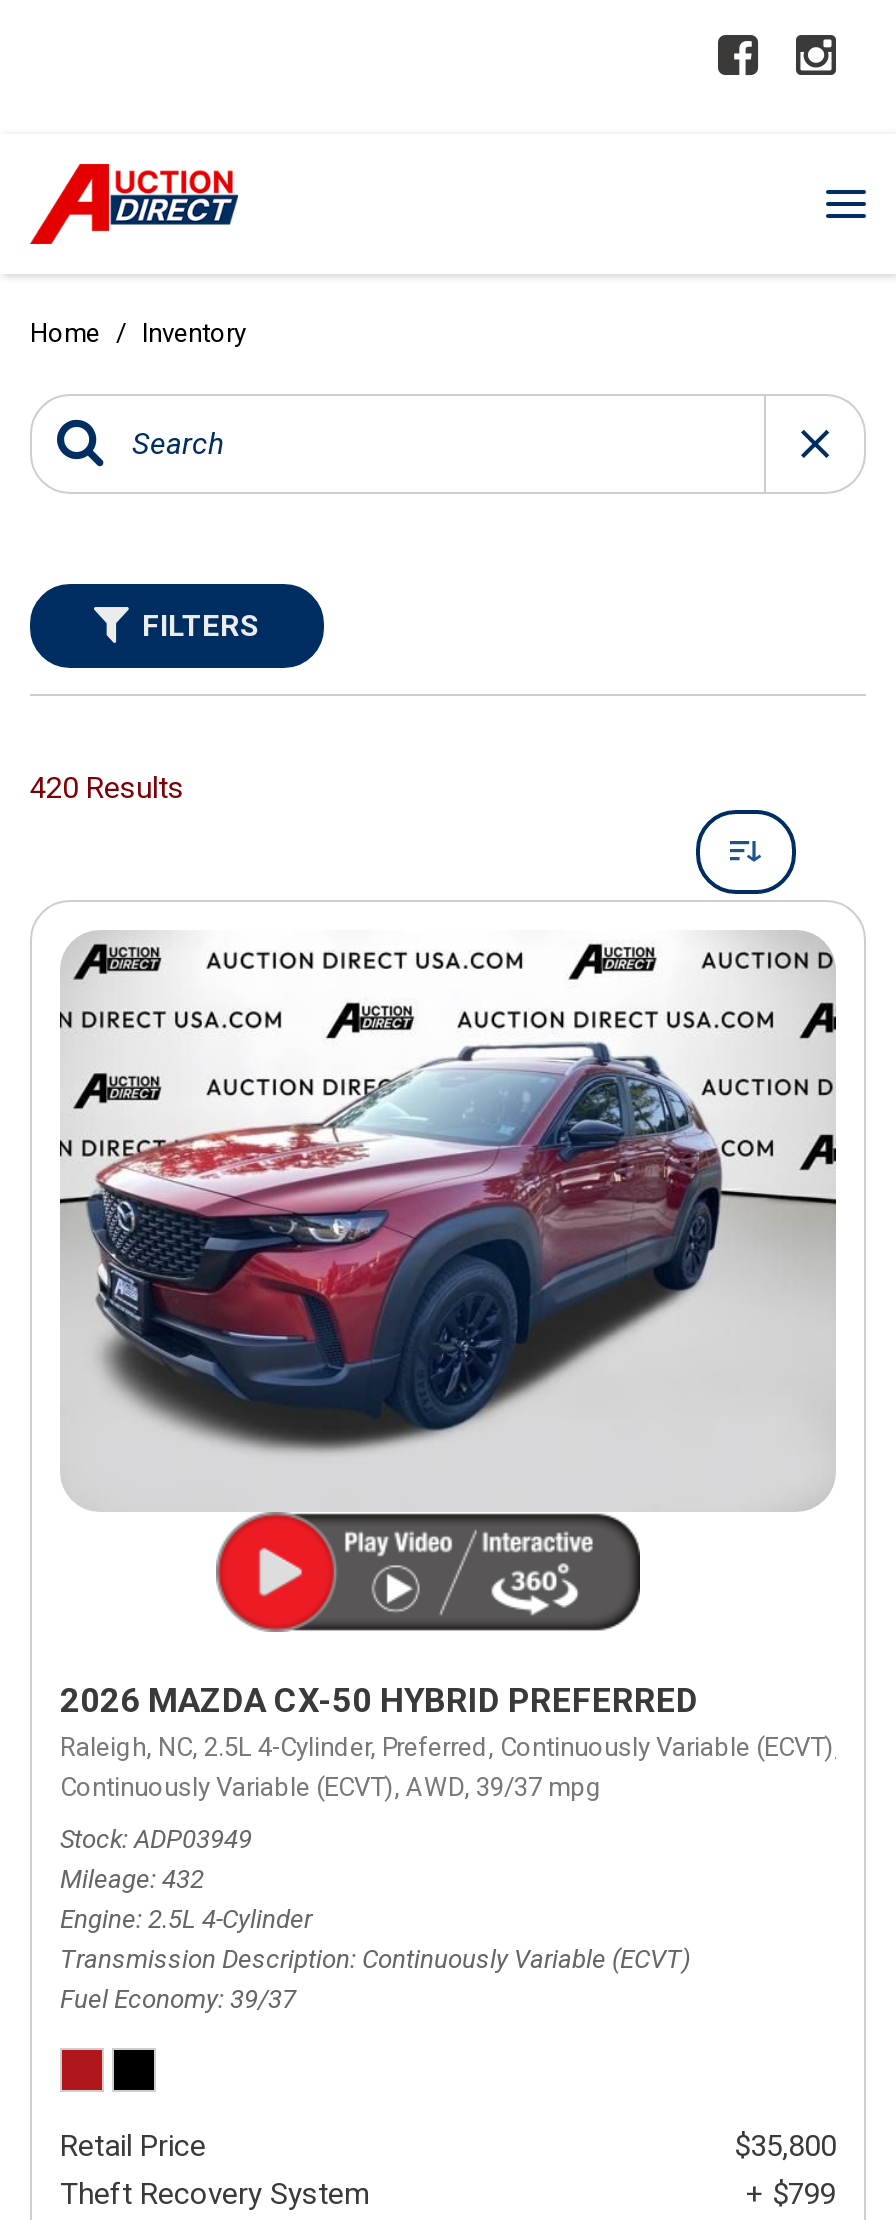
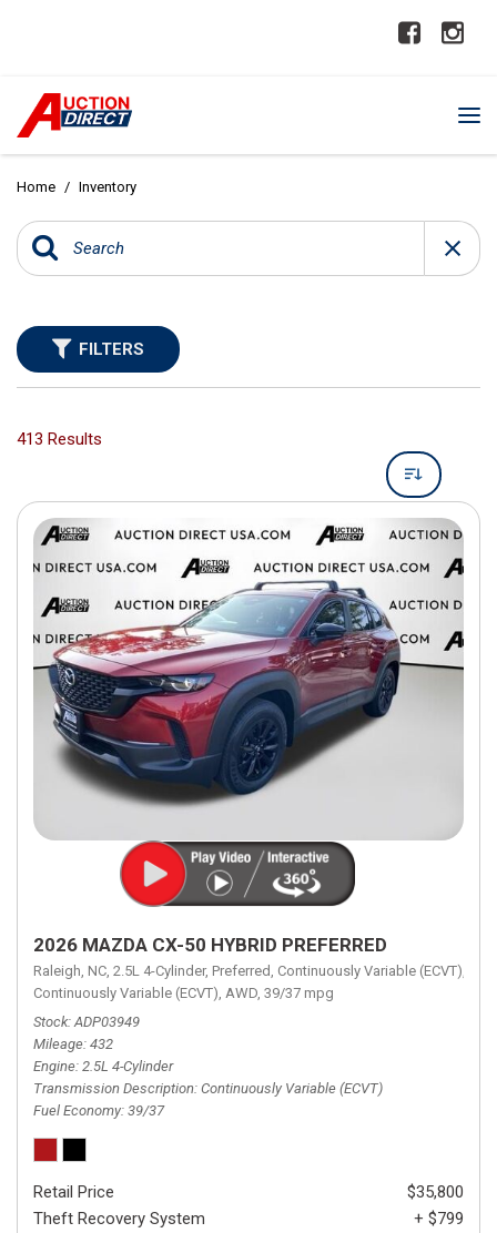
- 420 Results
+ 413 Results
